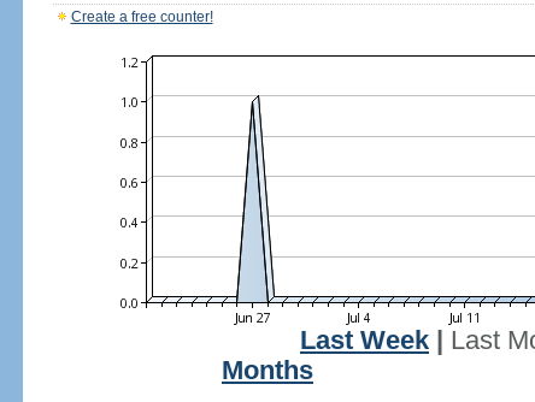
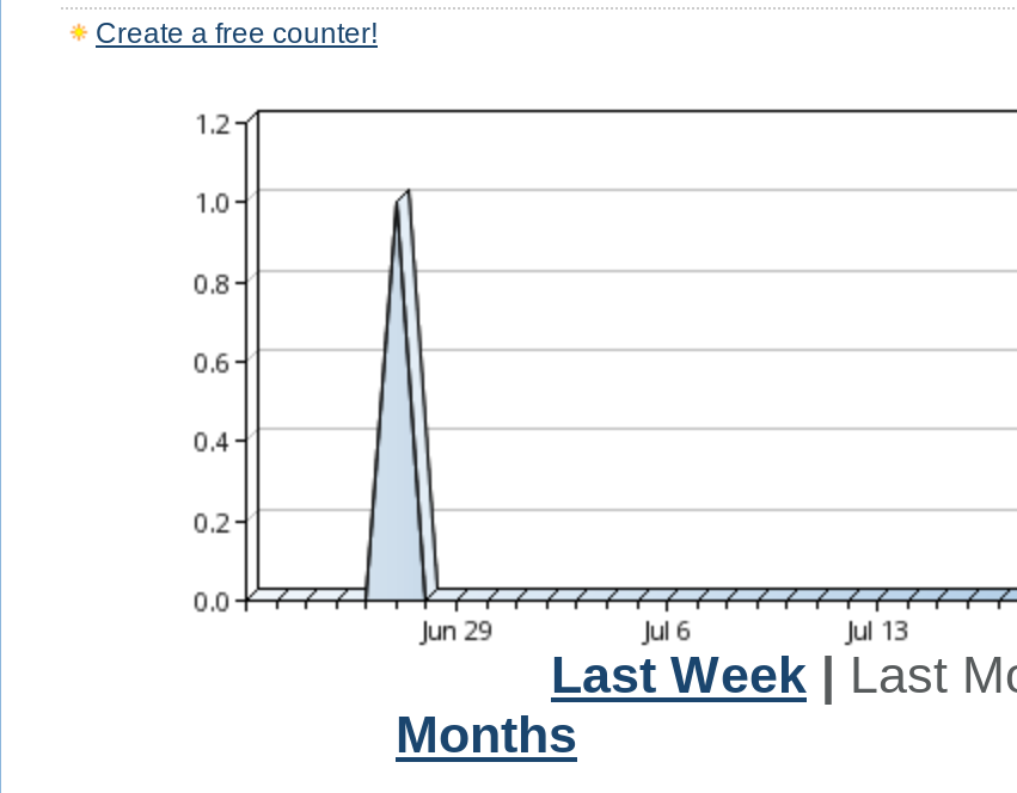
- [image]
+ [image]
